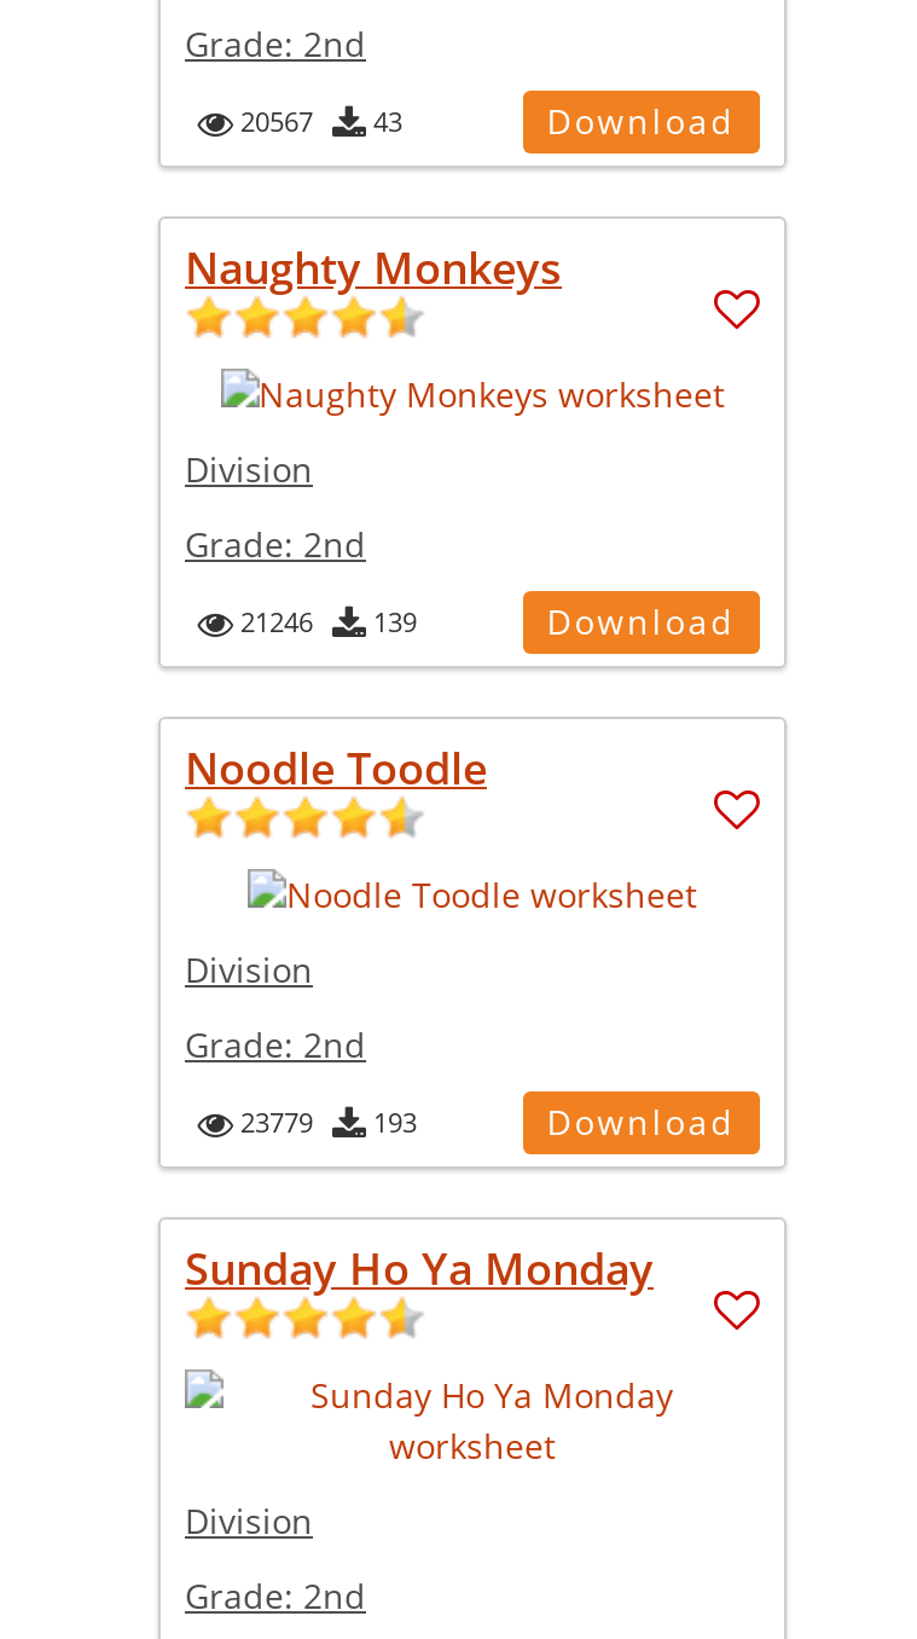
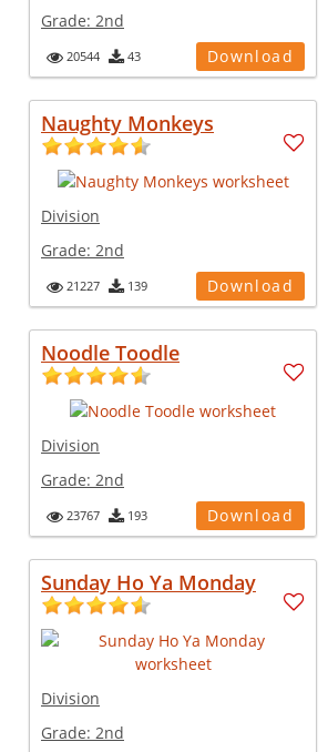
- 20567 43
+ 20544 43

- 21246 139
+ 21227 139

- 23779 193
+ 23767 193
